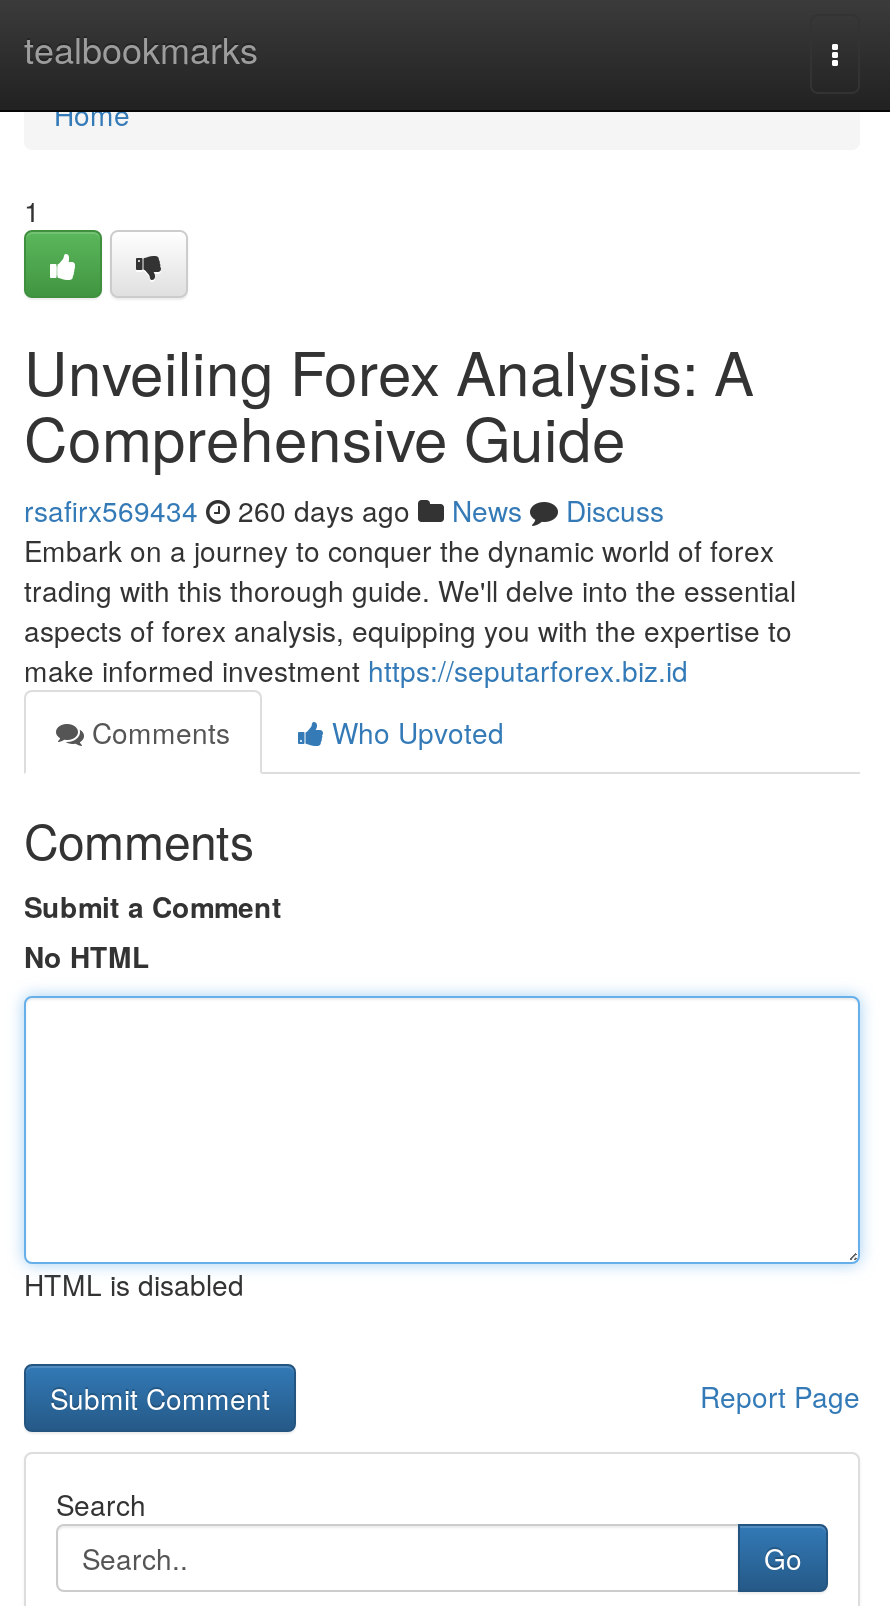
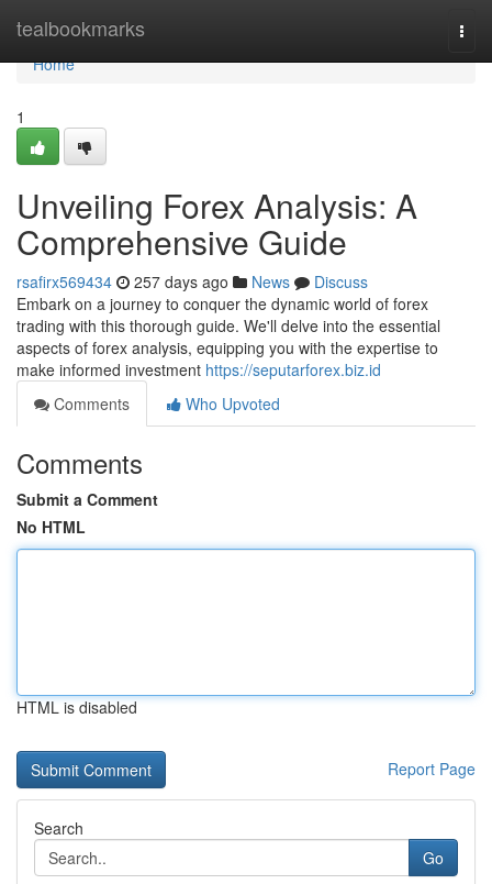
- rsafirx569434 260 days ago News Discuss
+ rsafirx569434 257 days ago News Discuss
